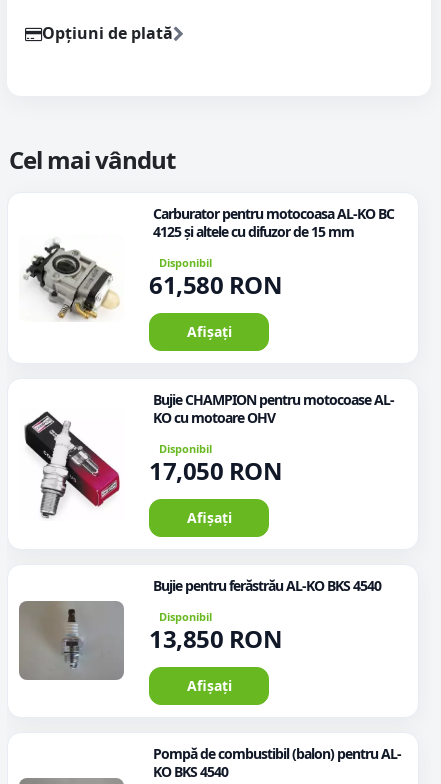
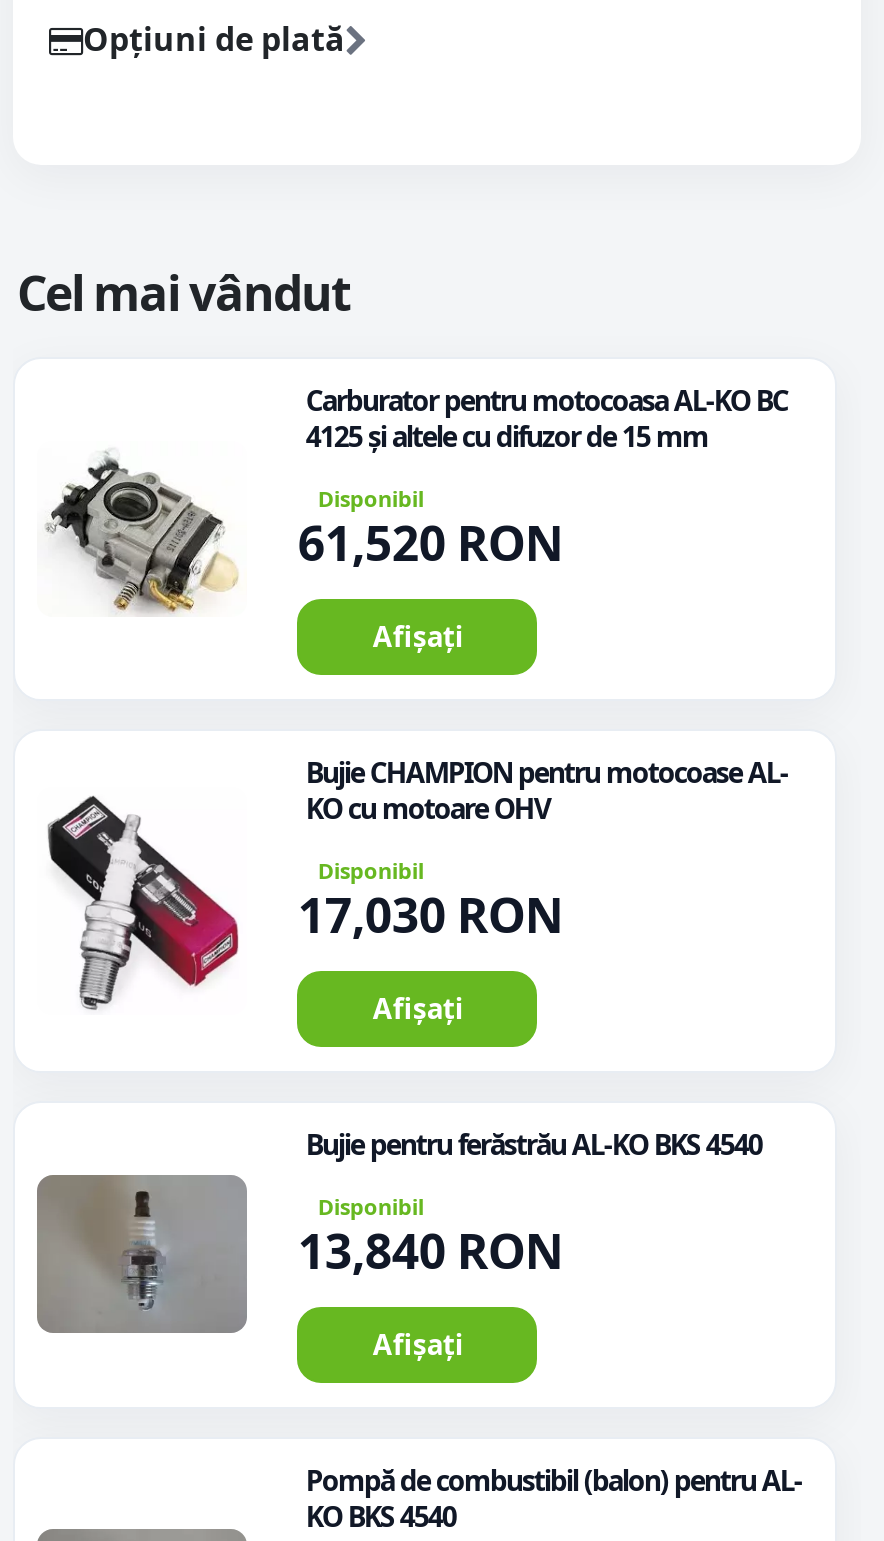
- 61,580 RON
+ 61,520 RON

- 17,050 RON
+ 17,030 RON

- 13,850 RON
+ 13,840 RON
